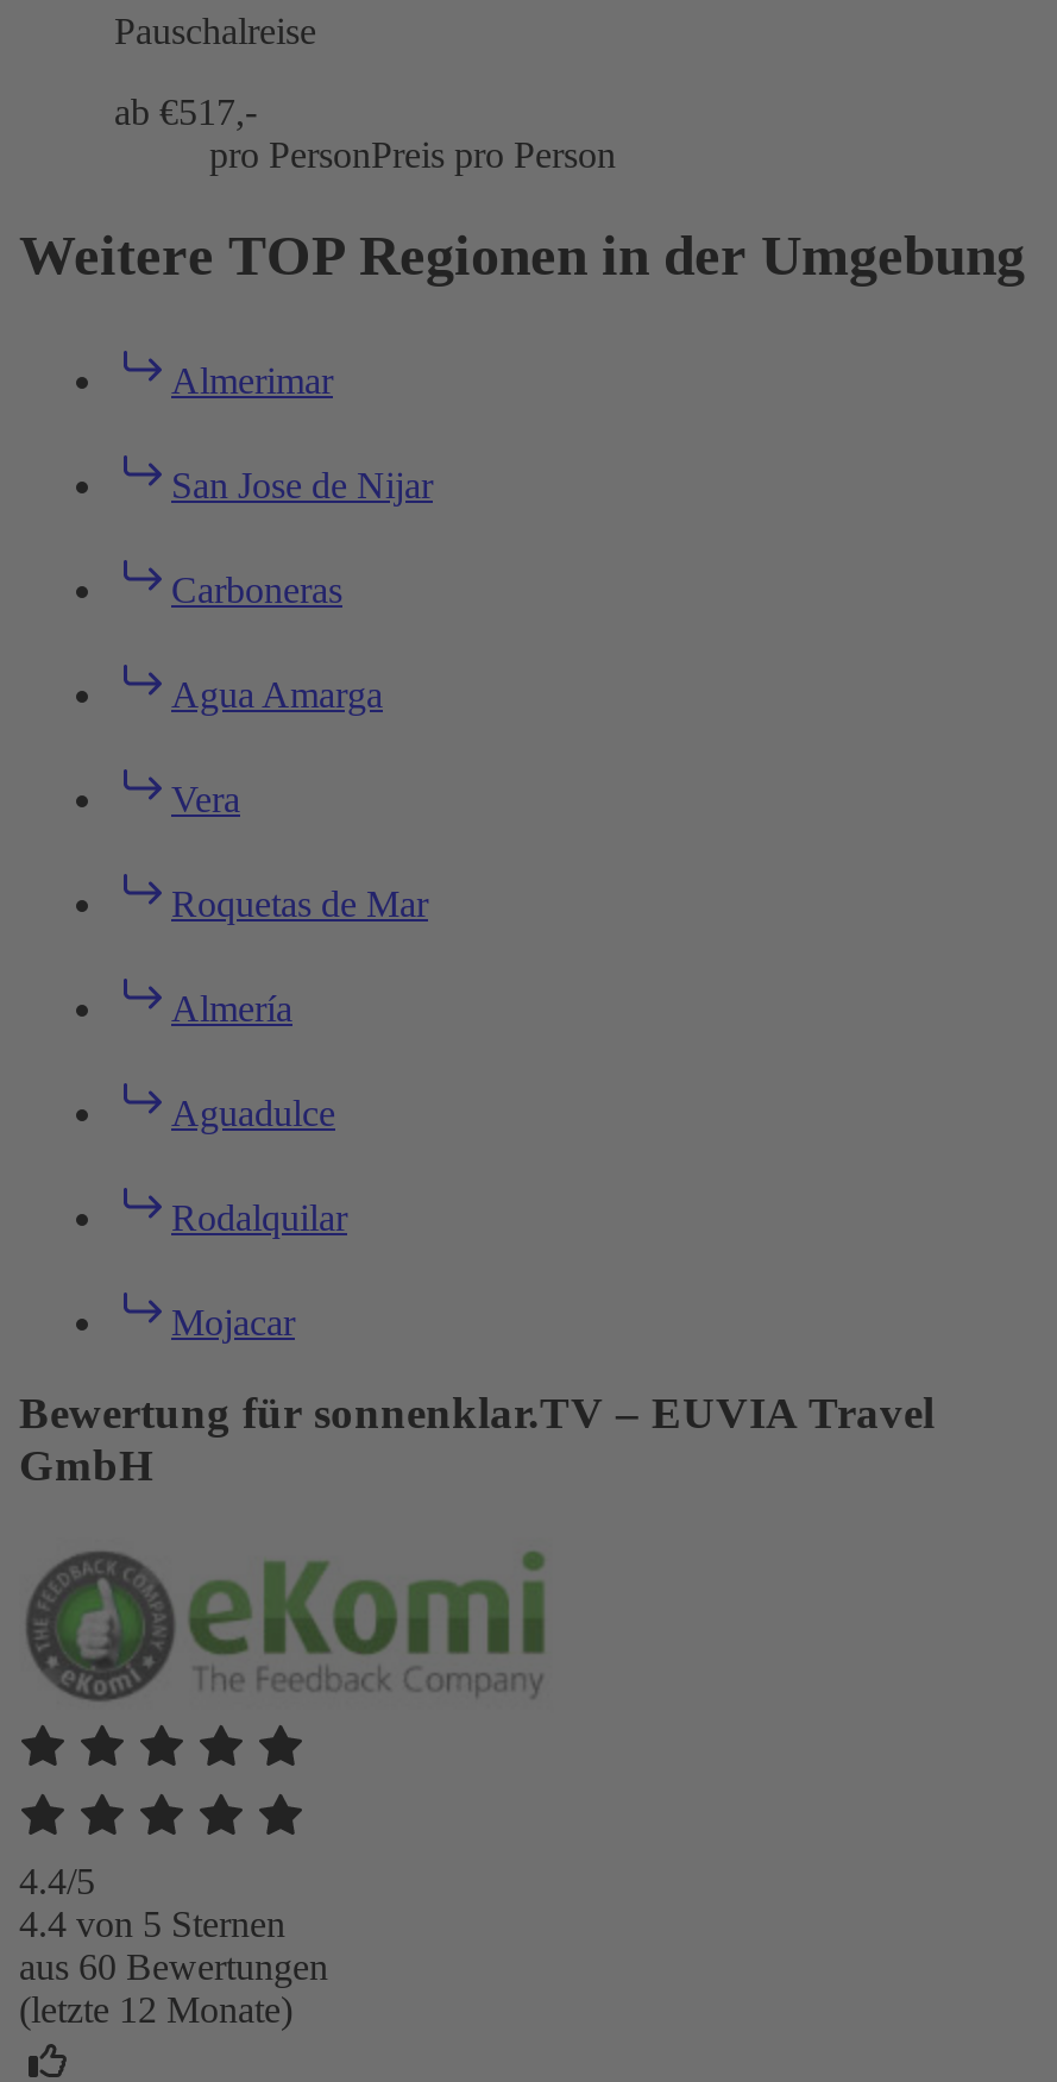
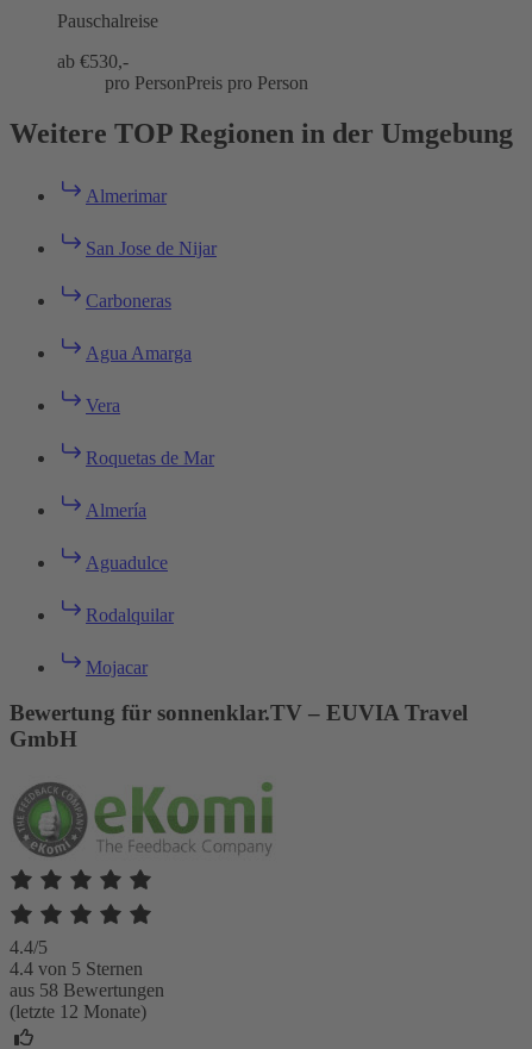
- ab €517,-
+ ab €530,-

- aus 60 Bewertungen
+ aus 58 Bewertungen
